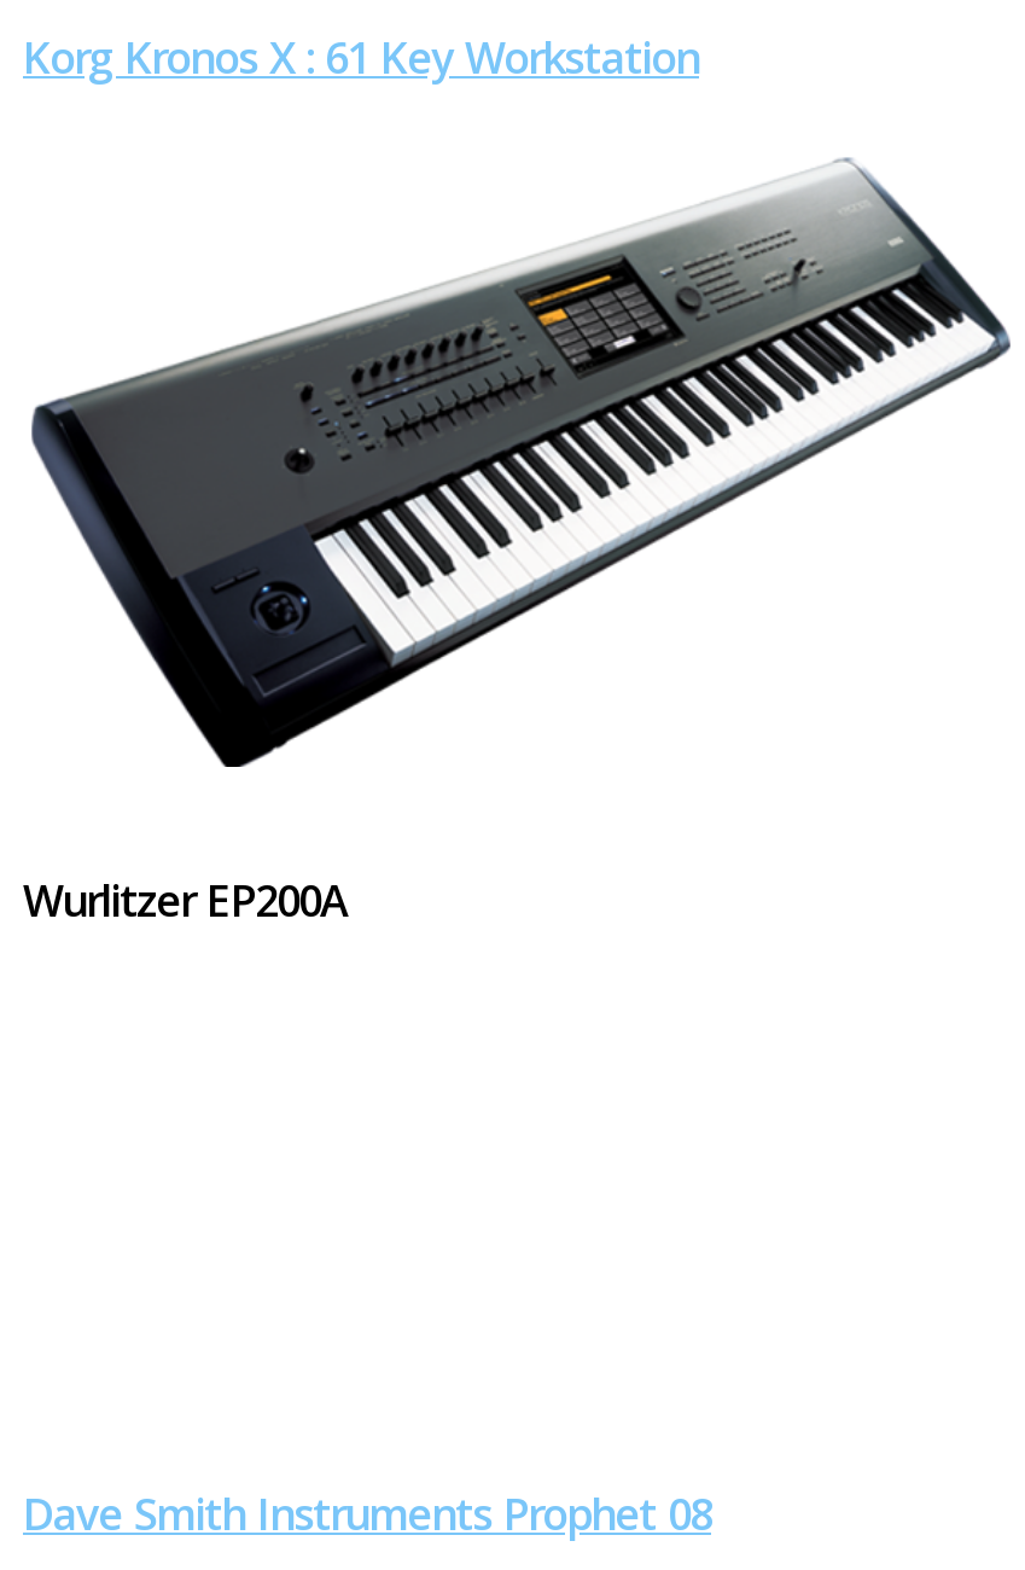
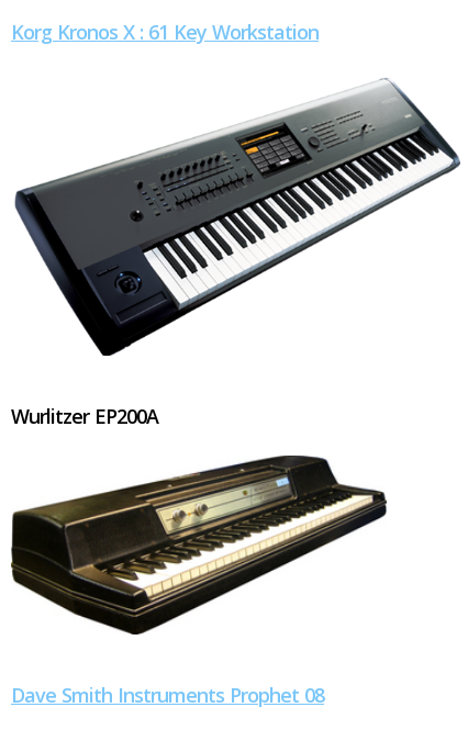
+ [image]
